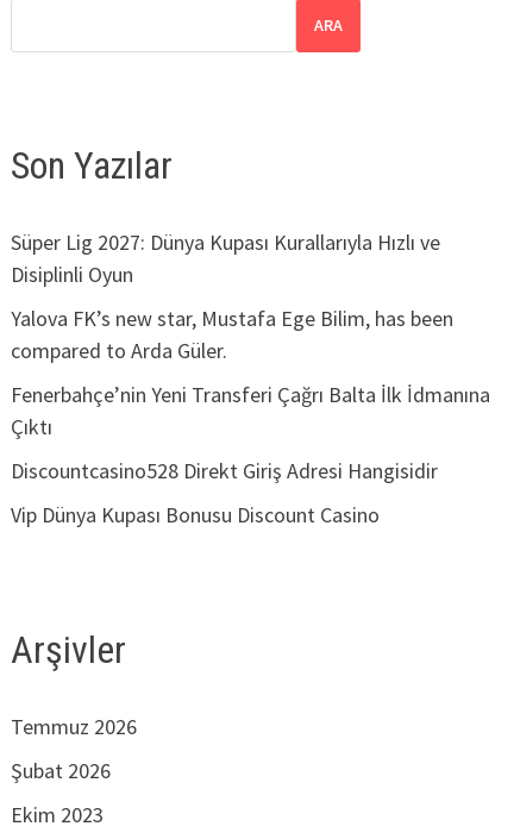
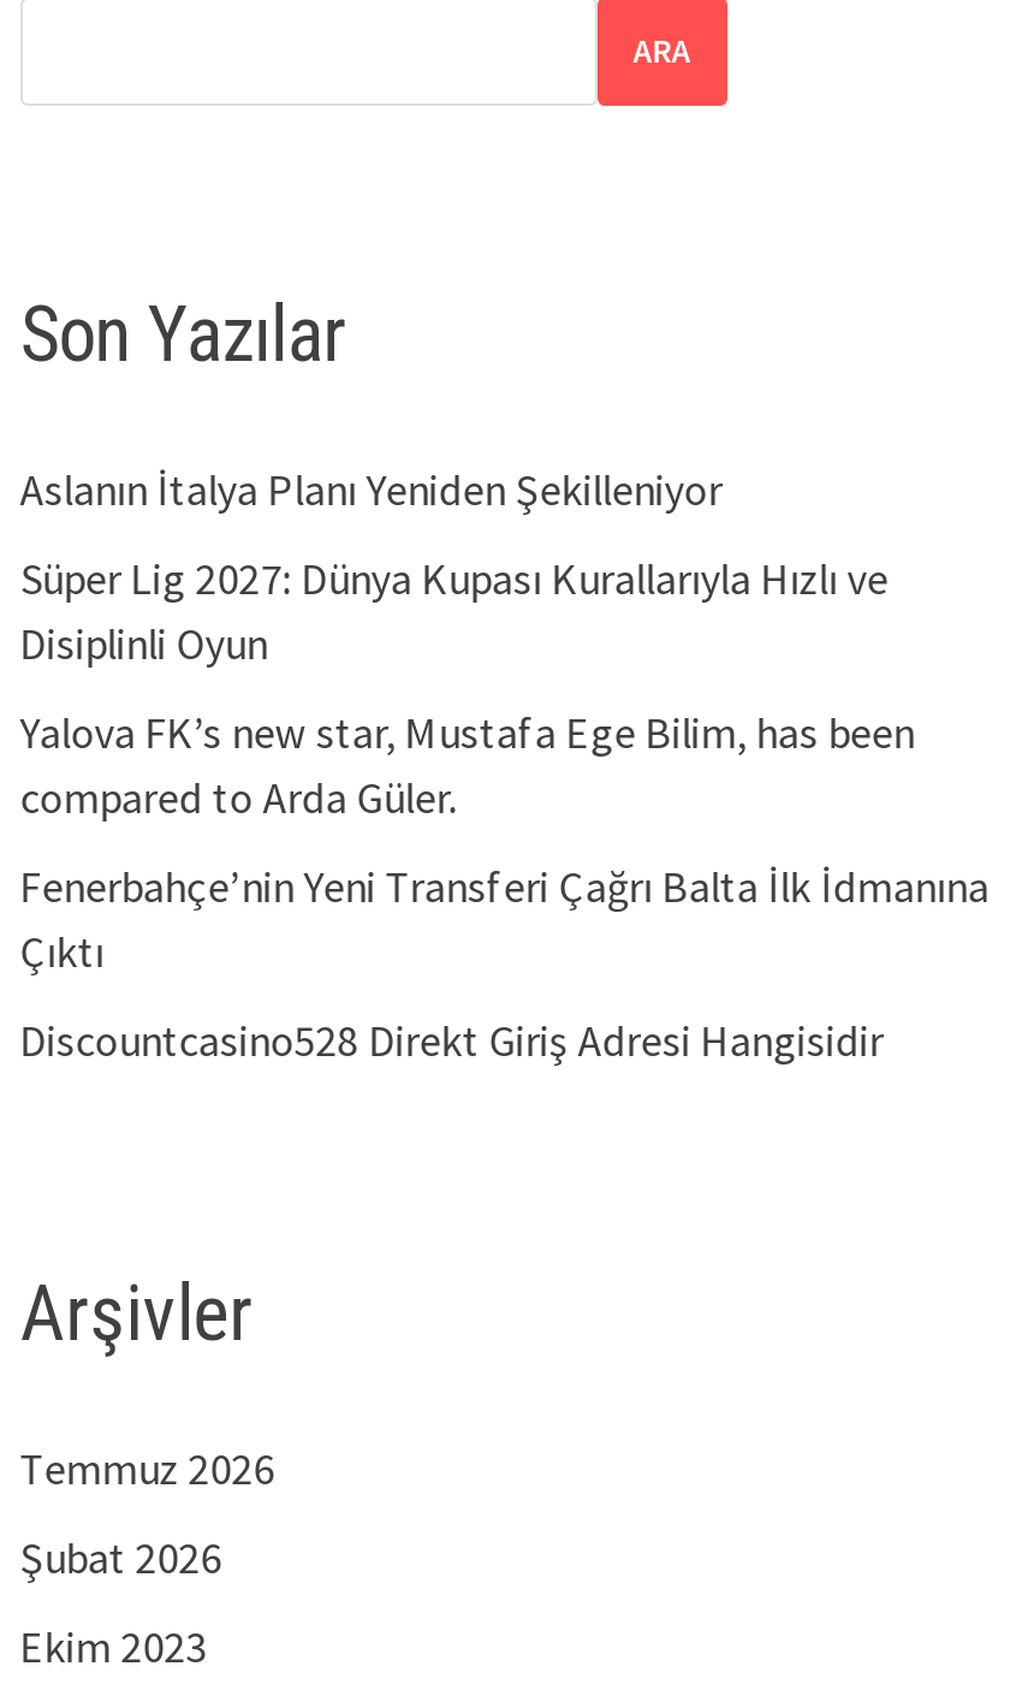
+ Aslanın İtalya Planı Yeniden Şekilleniyor

moved down: Süper Lig 2027: Dünya Kupası Kurallarıyla Hızlı ve | Disiplinli Oyun | Yalova FK’s new star, Mustafa Ege Bilim, has been | compared to Arda Güler. | Fenerbahçe’nin Yeni Transferi Çağrı Balta İlk İdmanına | Çıktı | Discountcasino528 Direkt Giriş Adresi Hangisidir

- Vip Dünya Kupası Bonusu Discount Casino
